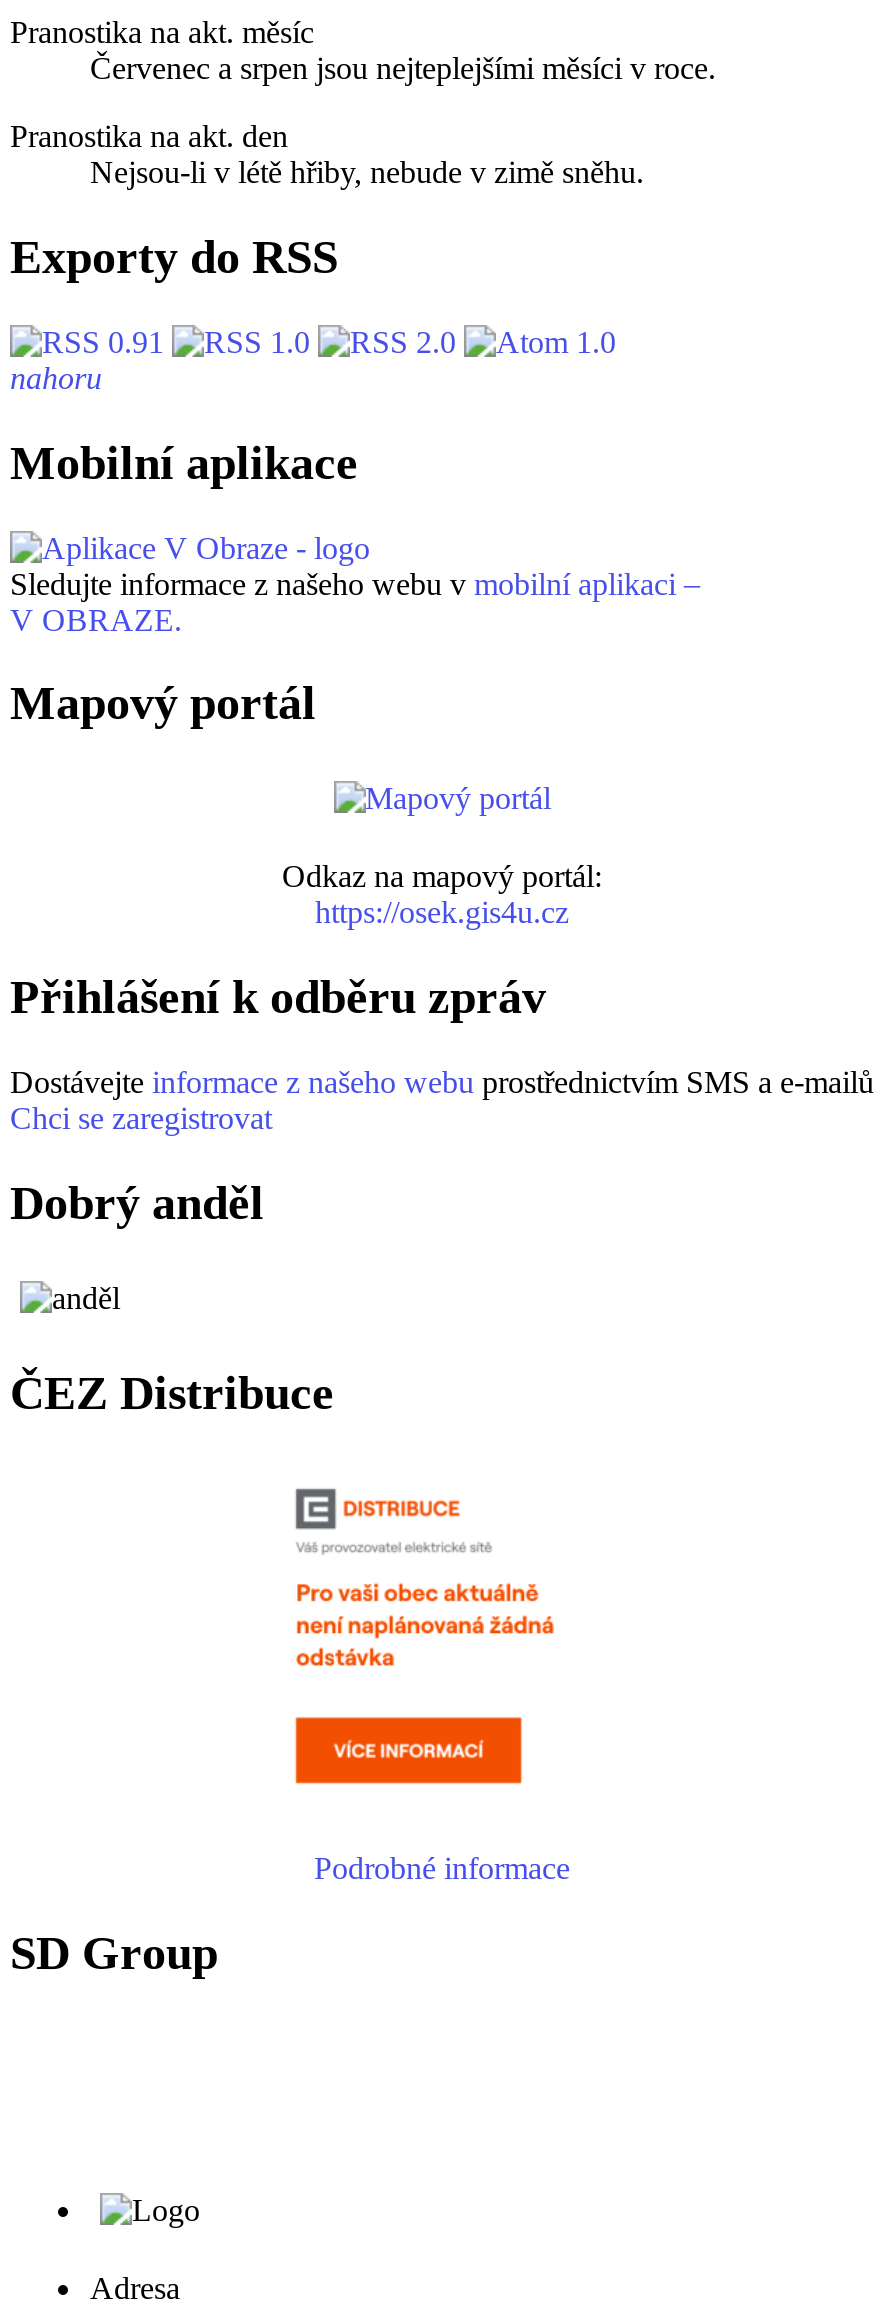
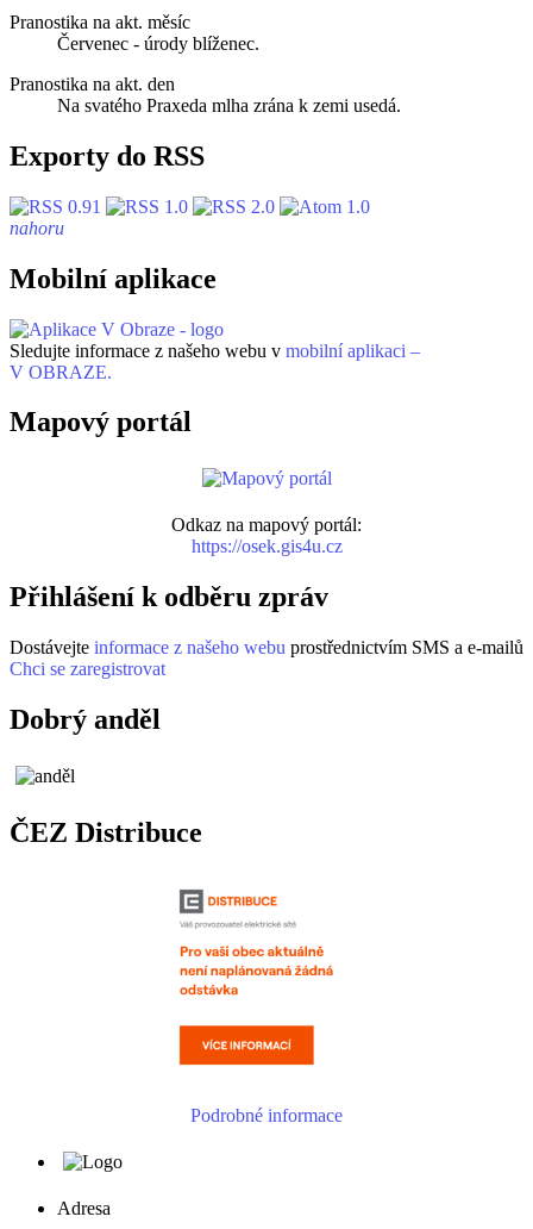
- Červenec a srpen jsou nejteplejšími měsíci v roce.
+ Červenec - úrody blíženec.

- Nejsou-li v létě hřiby, nebude v zimě sněhu.
+ Na svatého Praxeda mlha zrána k zemi usedá.

- SD Group
